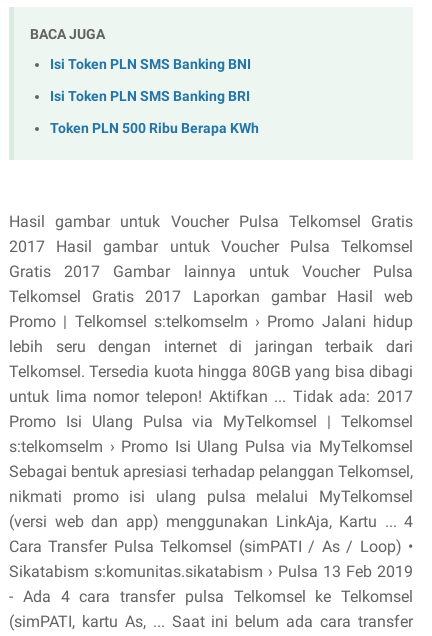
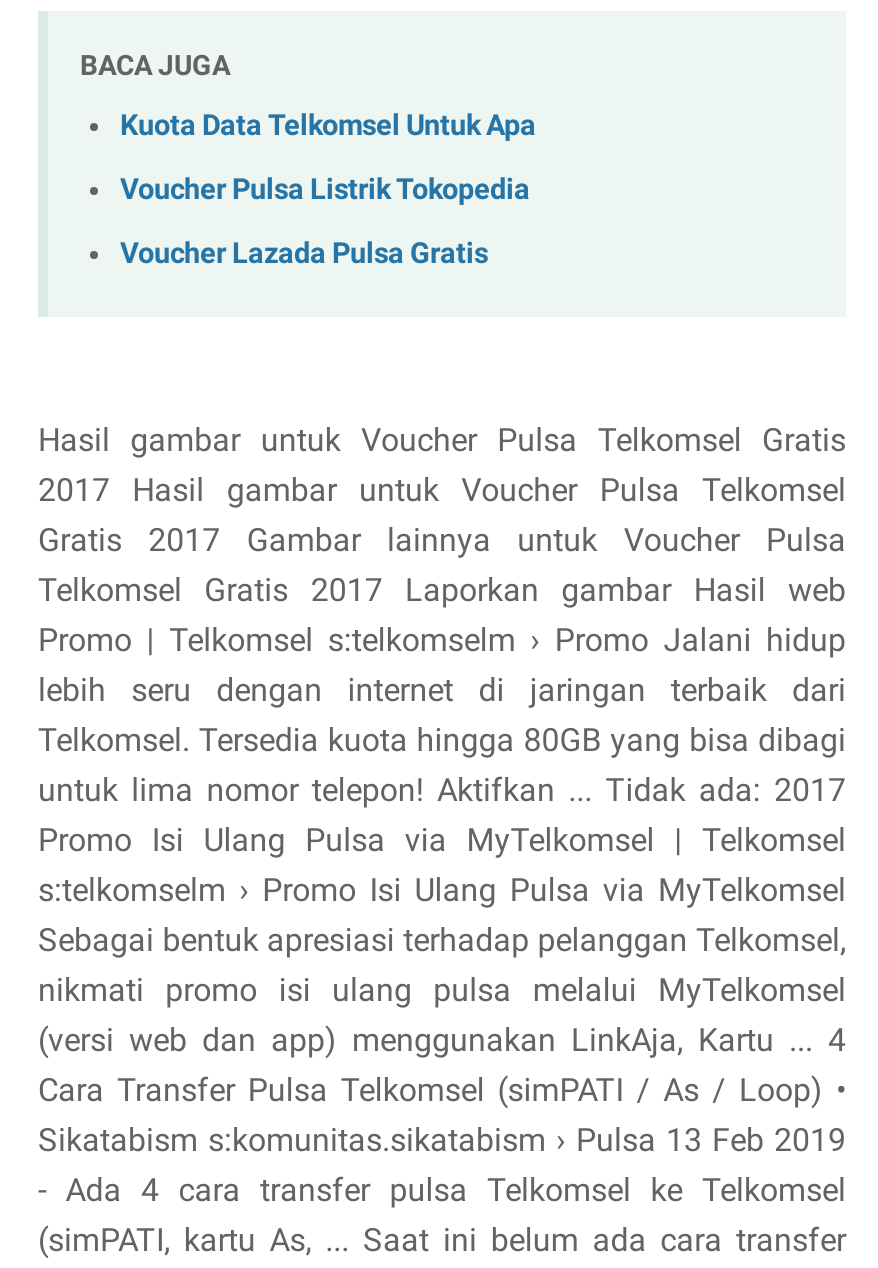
- Isi Token PLN SMS Banking BNI
+ Kuota Data Telkomsel Untuk Apa

- Isi Token PLN SMS Banking BRI
+ Voucher Pulsa Listrik Tokopedia

- Token PLN 500 Ribu Berapa KWh
+ Voucher Lazada Pulsa Gratis
